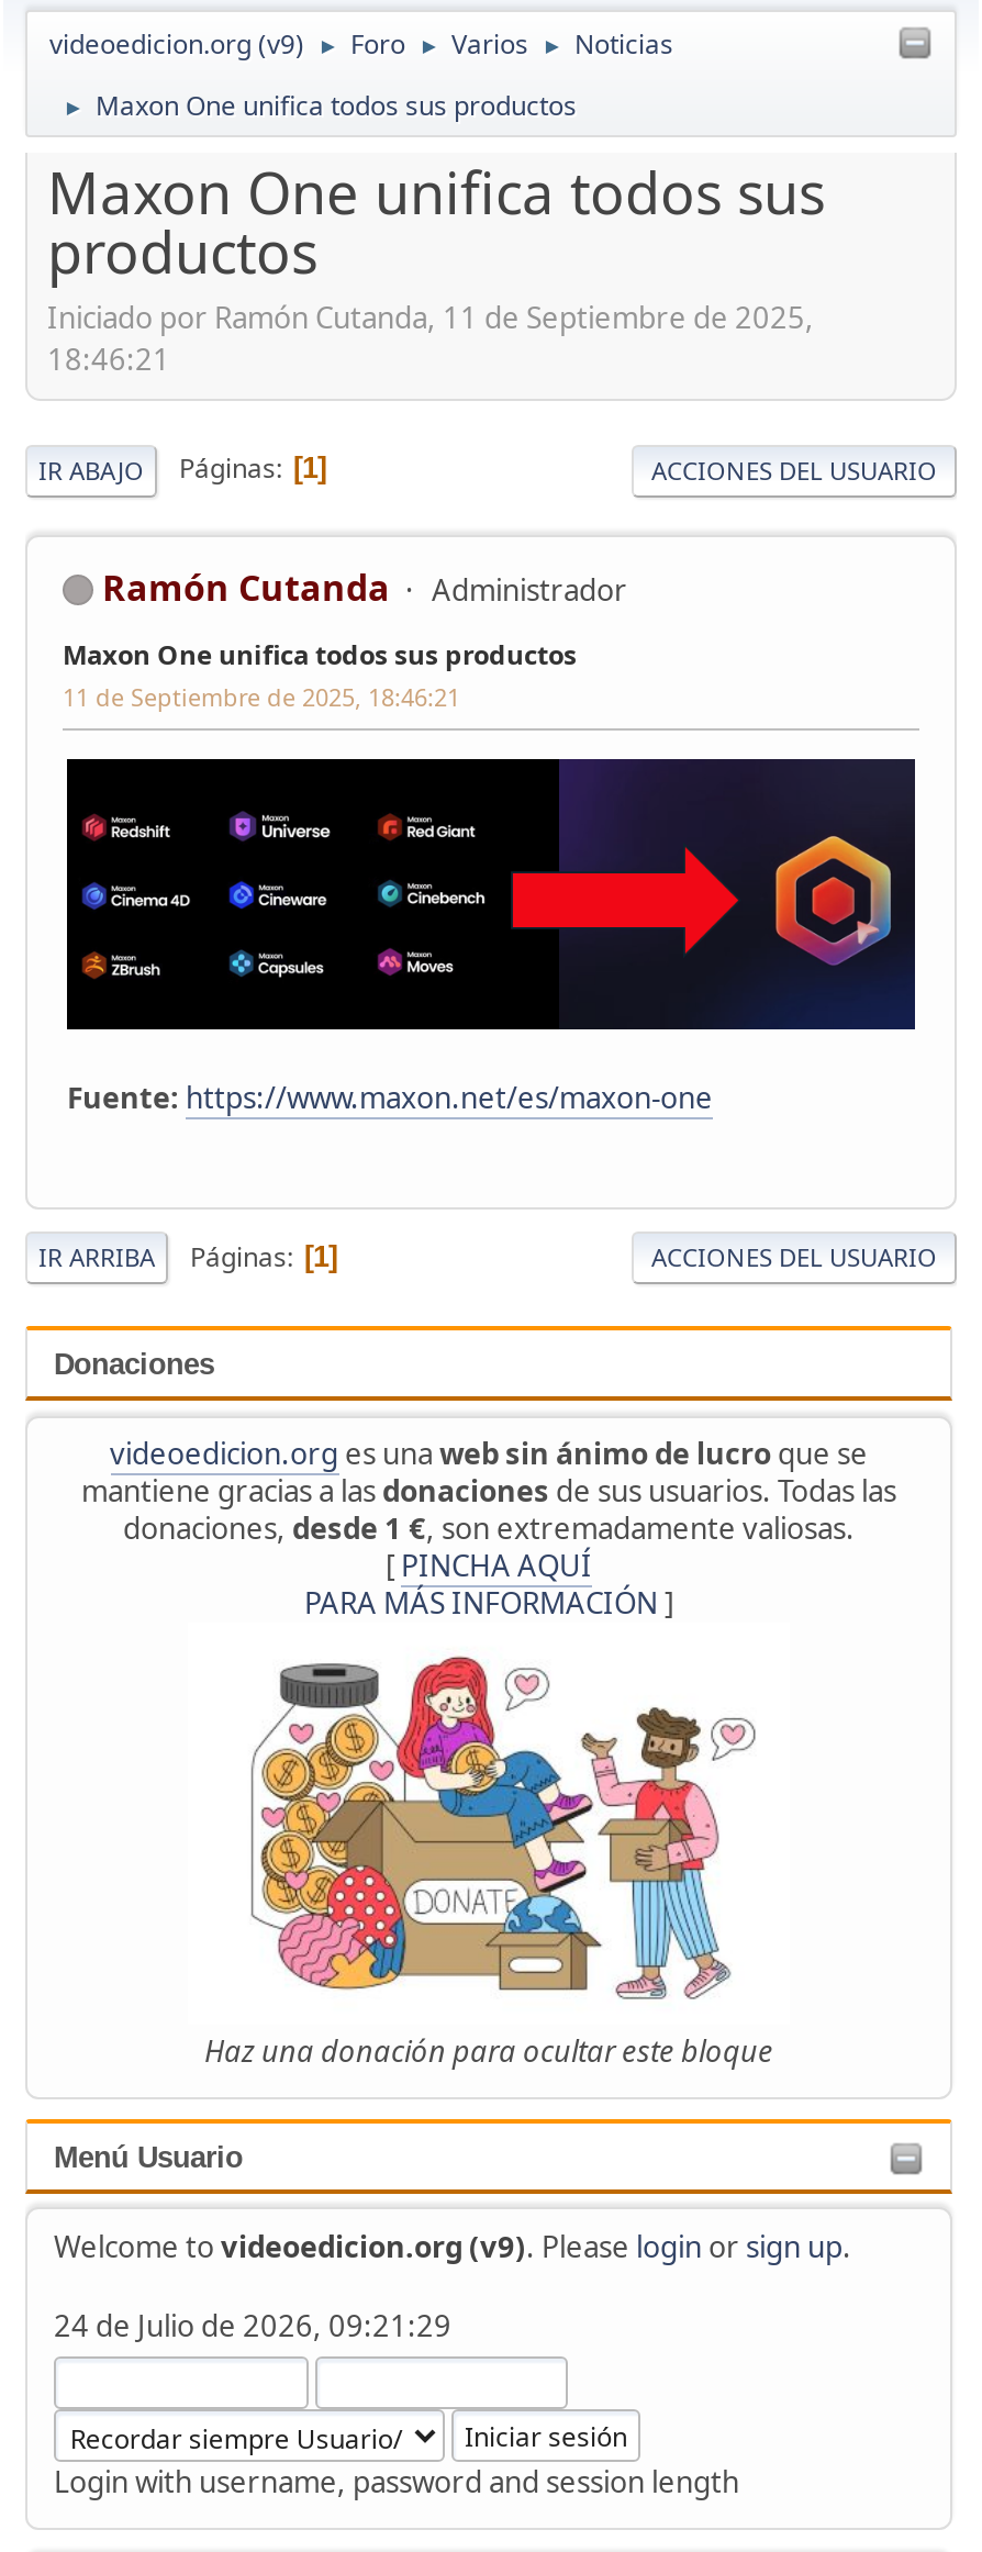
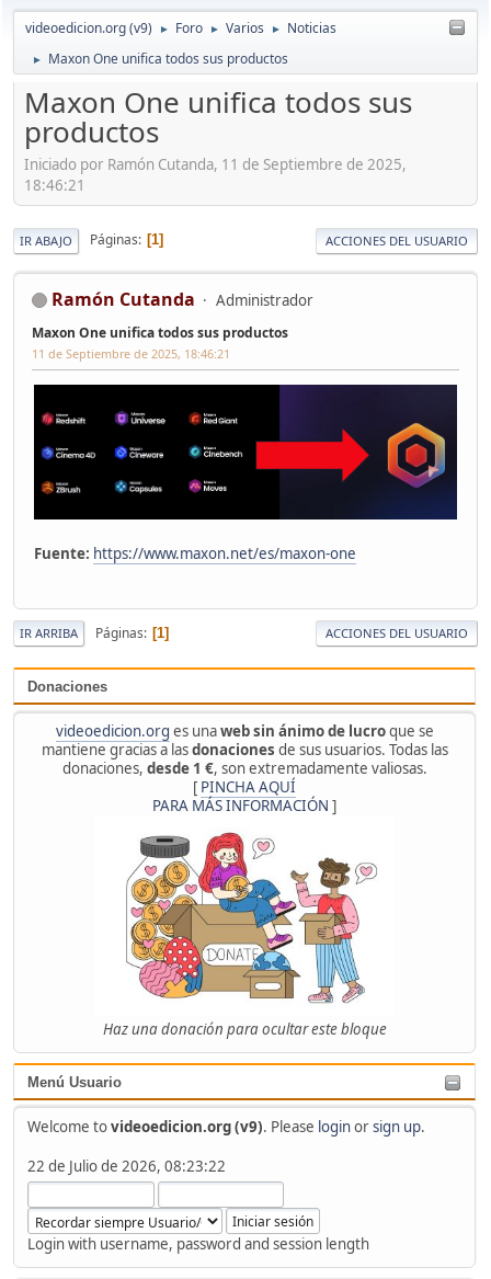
- 24 de Julio de 2026, 09:21:29
+ 22 de Julio de 2026, 08:23:22
